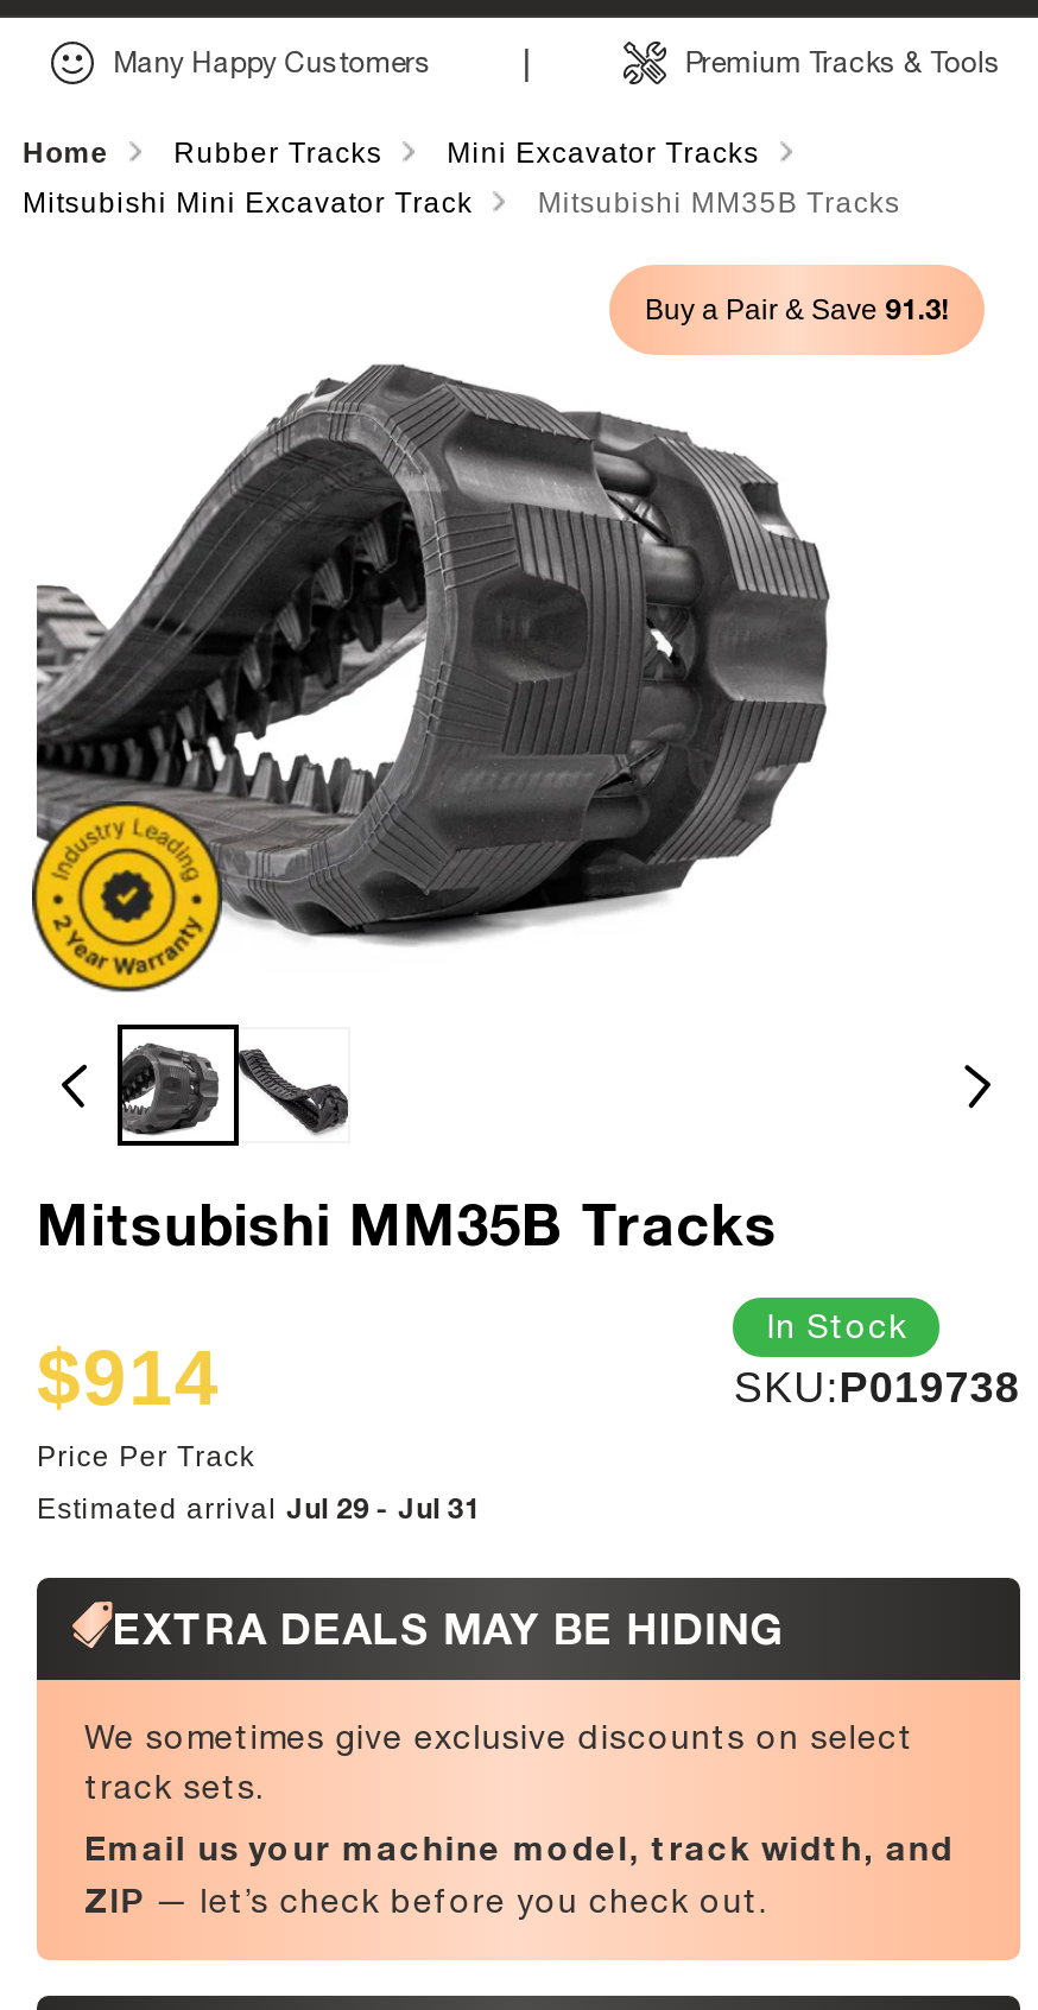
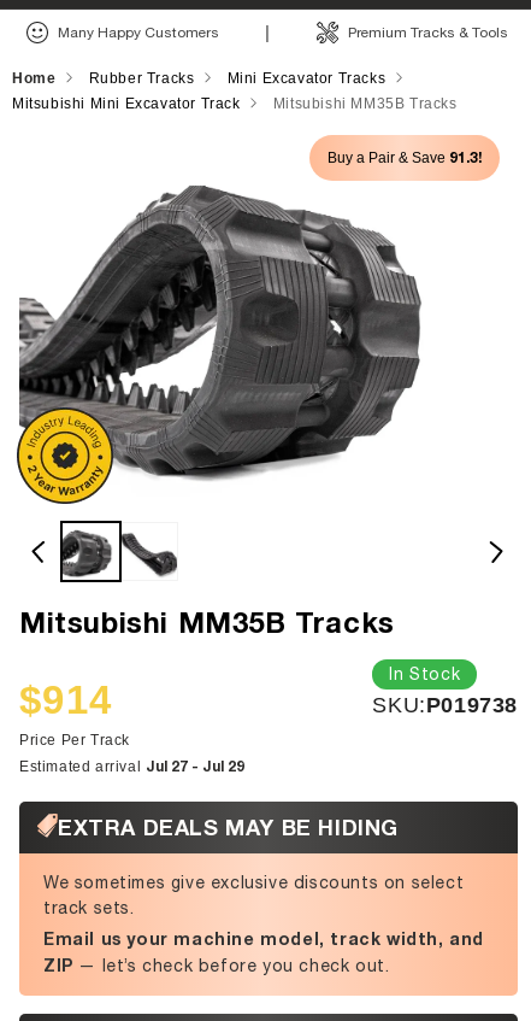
- Estimated arrival Jul 29 - Jul 31
+ Estimated arrival Jul 27 - Jul 29
